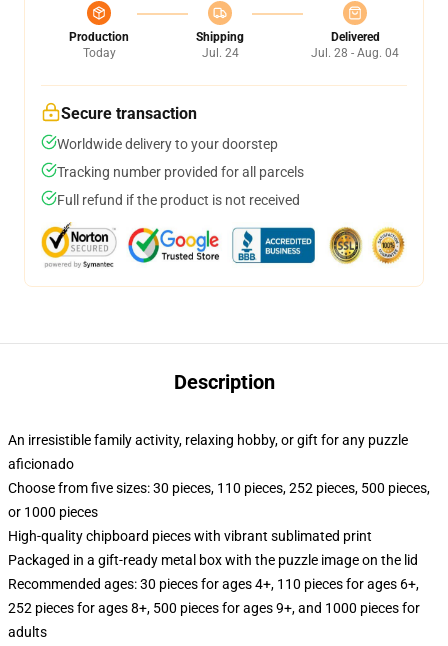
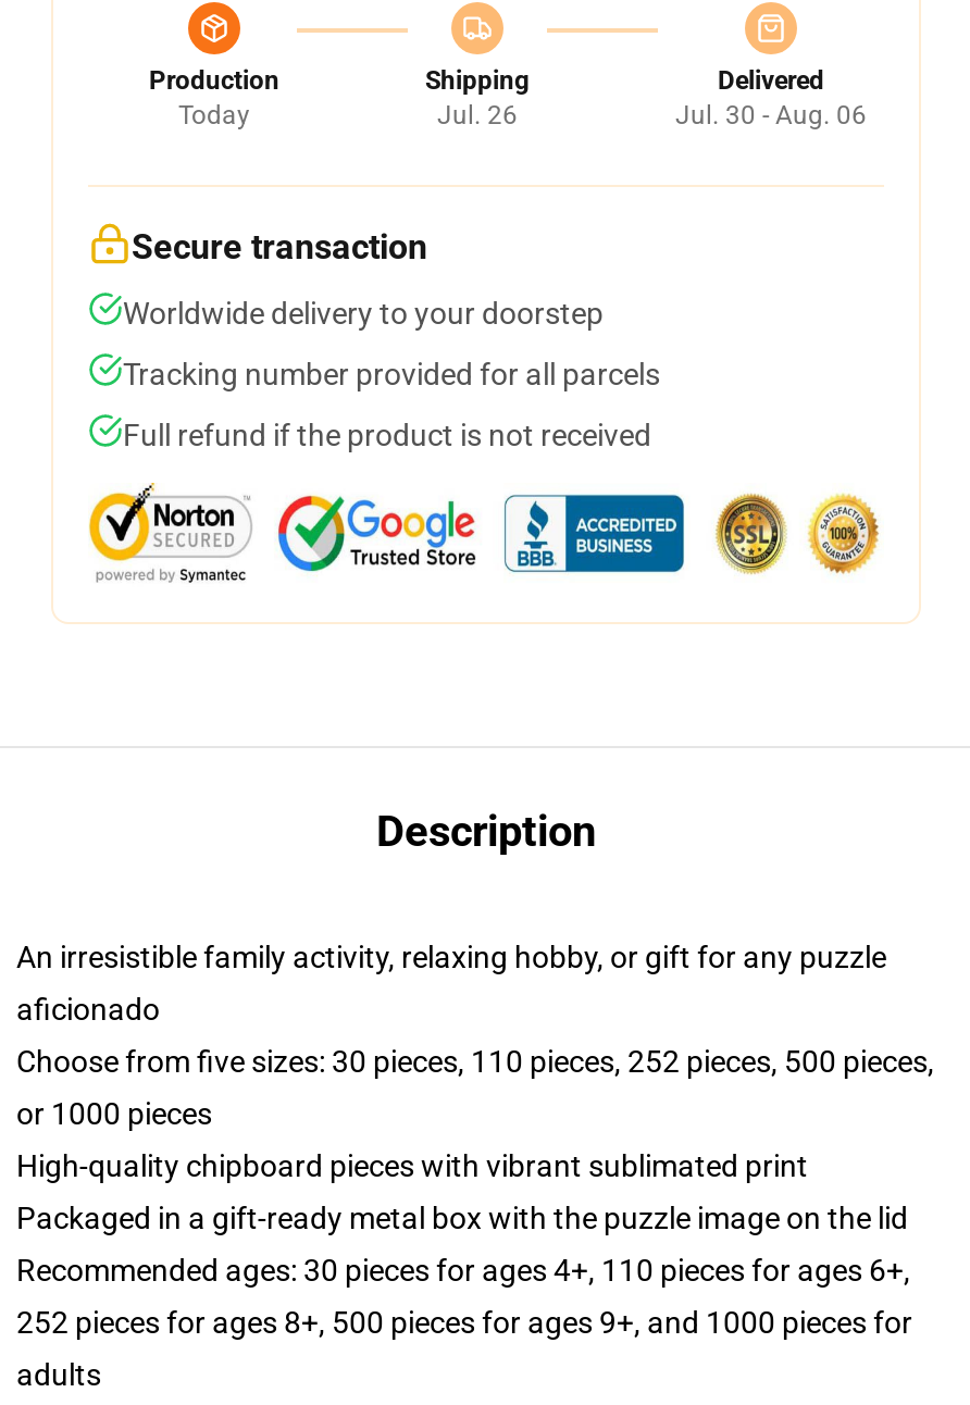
- Jul. 24
+ Jul. 26

- Jul. 28 - Aug. 04
+ Jul. 30 - Aug. 06
